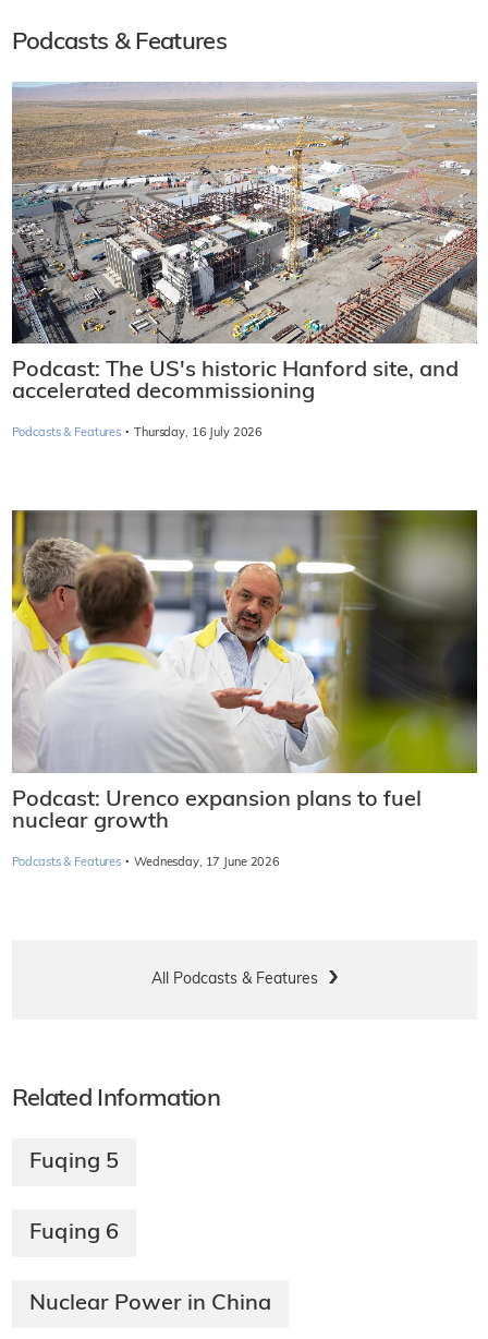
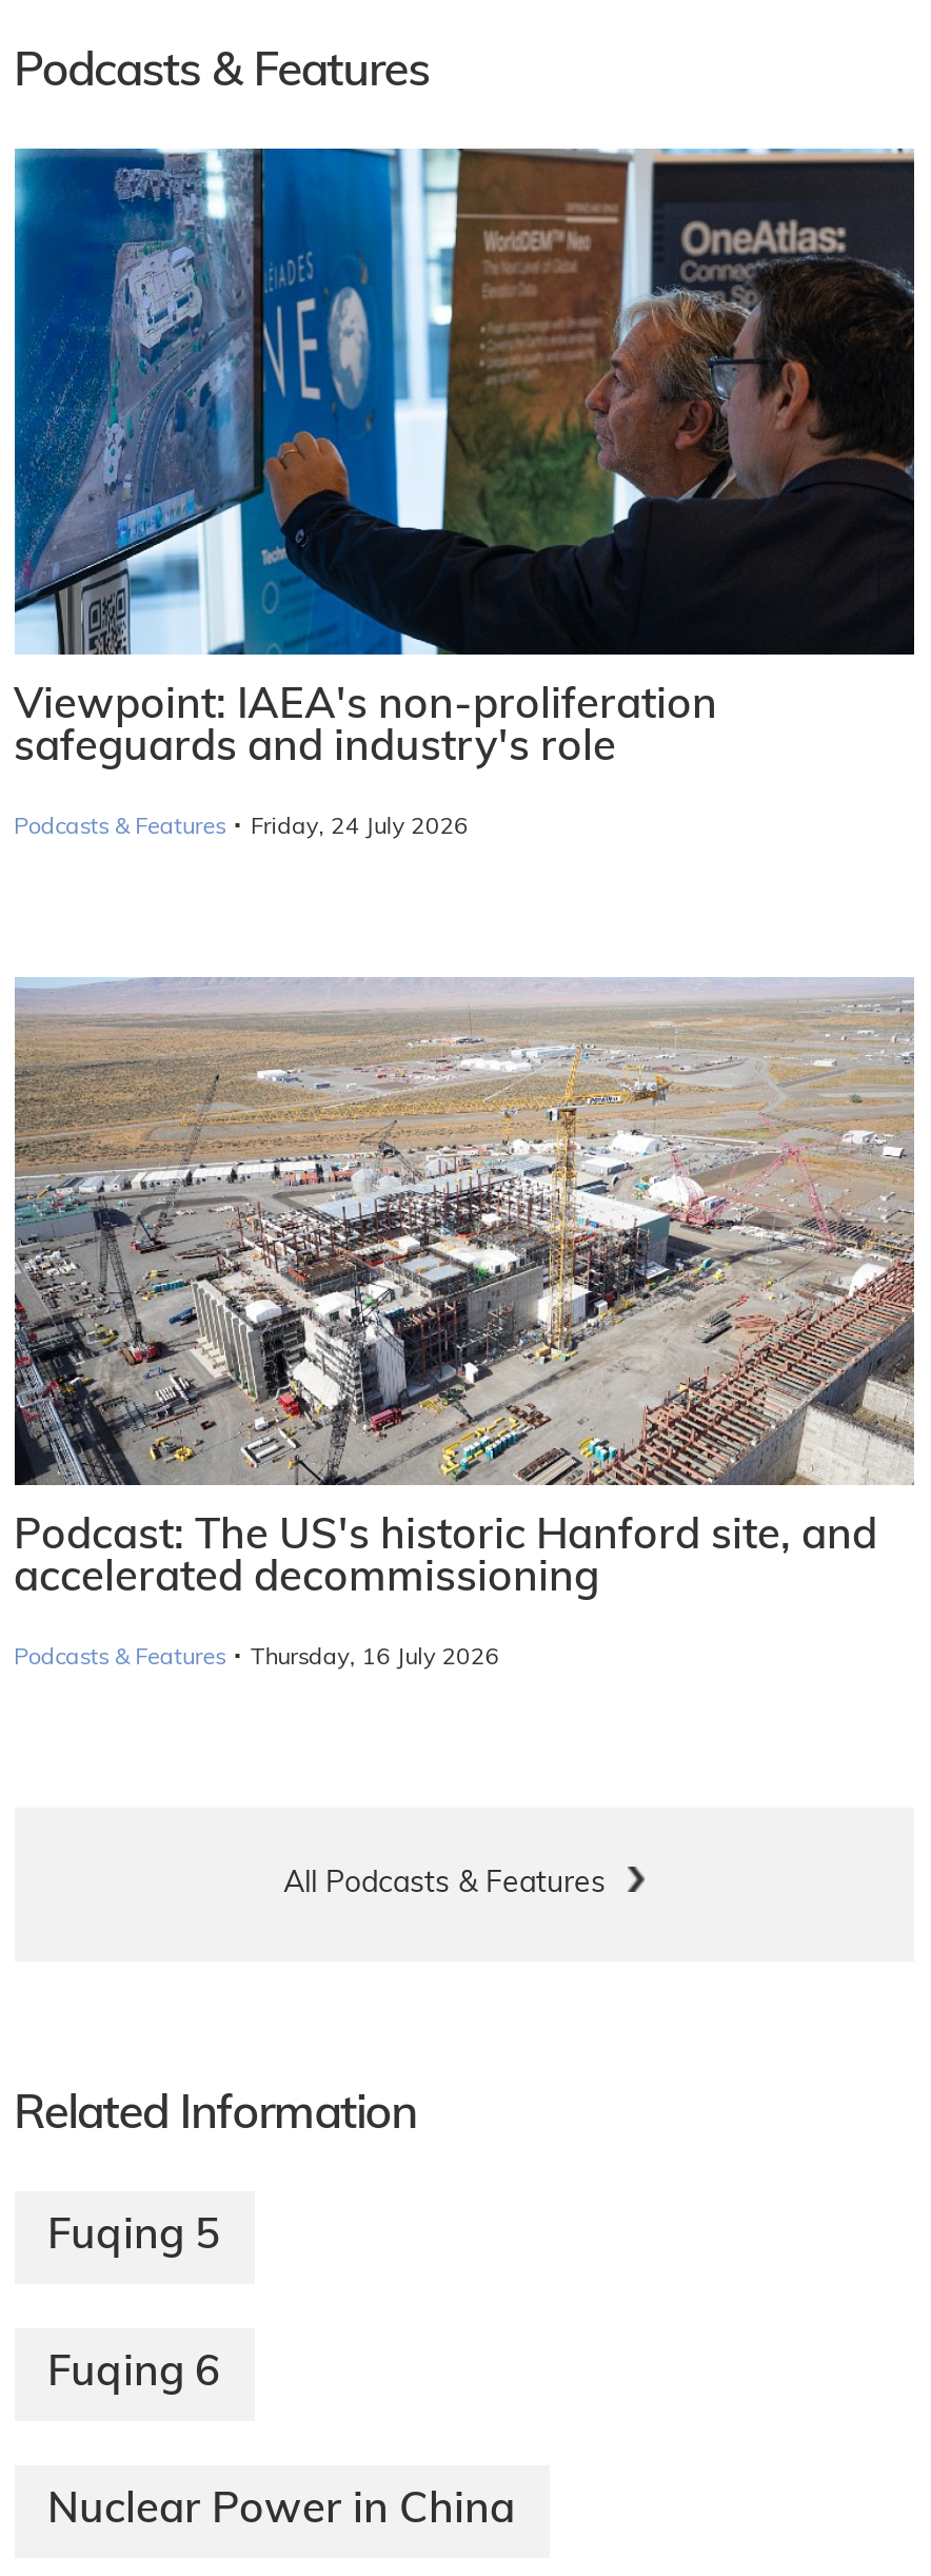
+ [image]
+ Viewpoint: IAEA's non-proliferation
+ safeguards and industry's role
+ Podcasts & Features · Friday, 24 July 2026

moved down: [image] | Podcast: The US's historic Hanford site, and | accelerated decommissioning | Podcasts & Features · Thursday, 16 July 2026

- [image]
- Podcast: Urenco expansion plans to fuel
- nuclear growth
- Podcasts & Features · Wednesday, 17 June 2026
